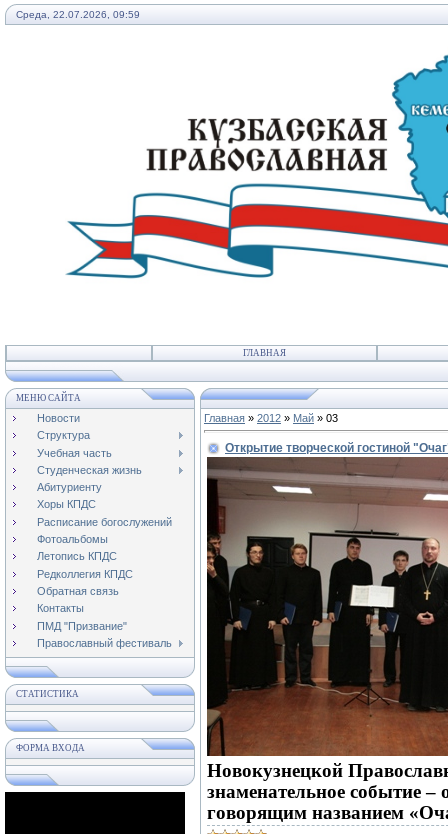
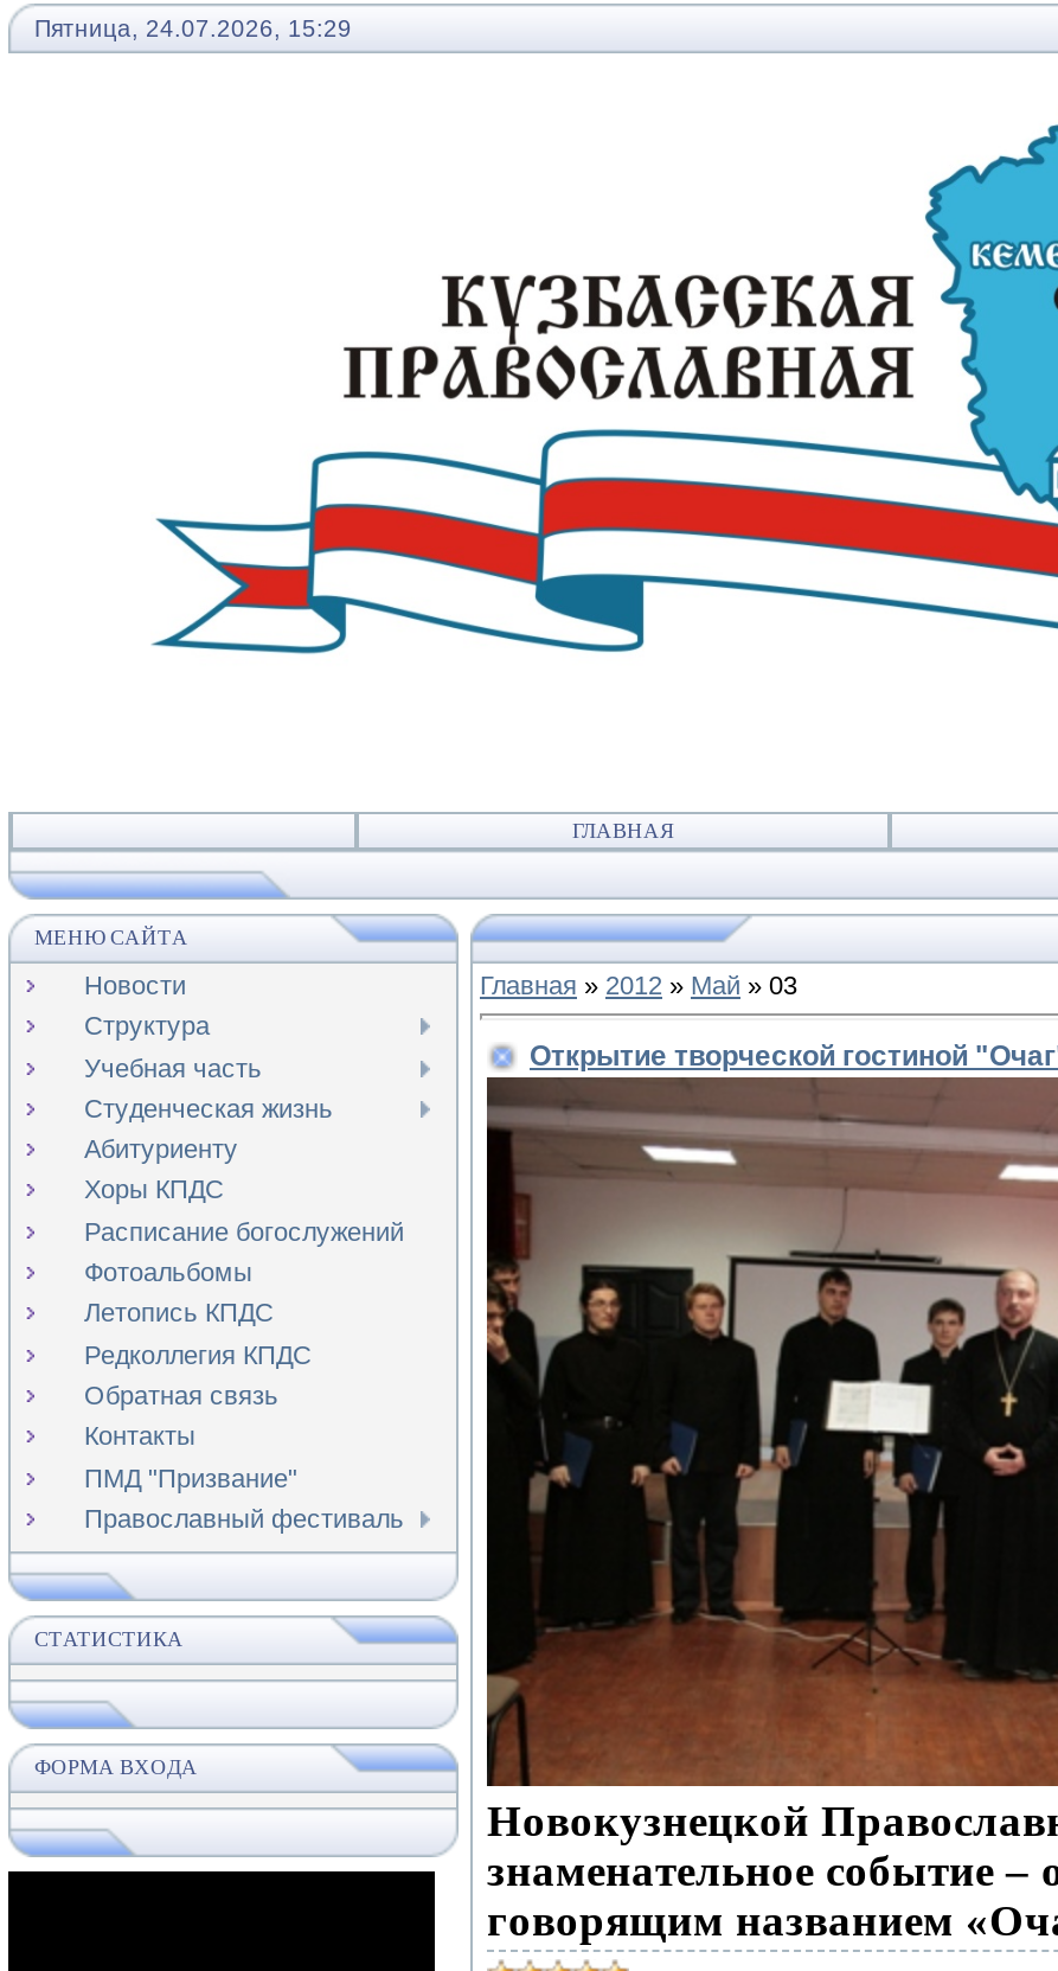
- Среда, 22.07.2026, 09:59
+ Пятница, 24.07.2026, 15:29
